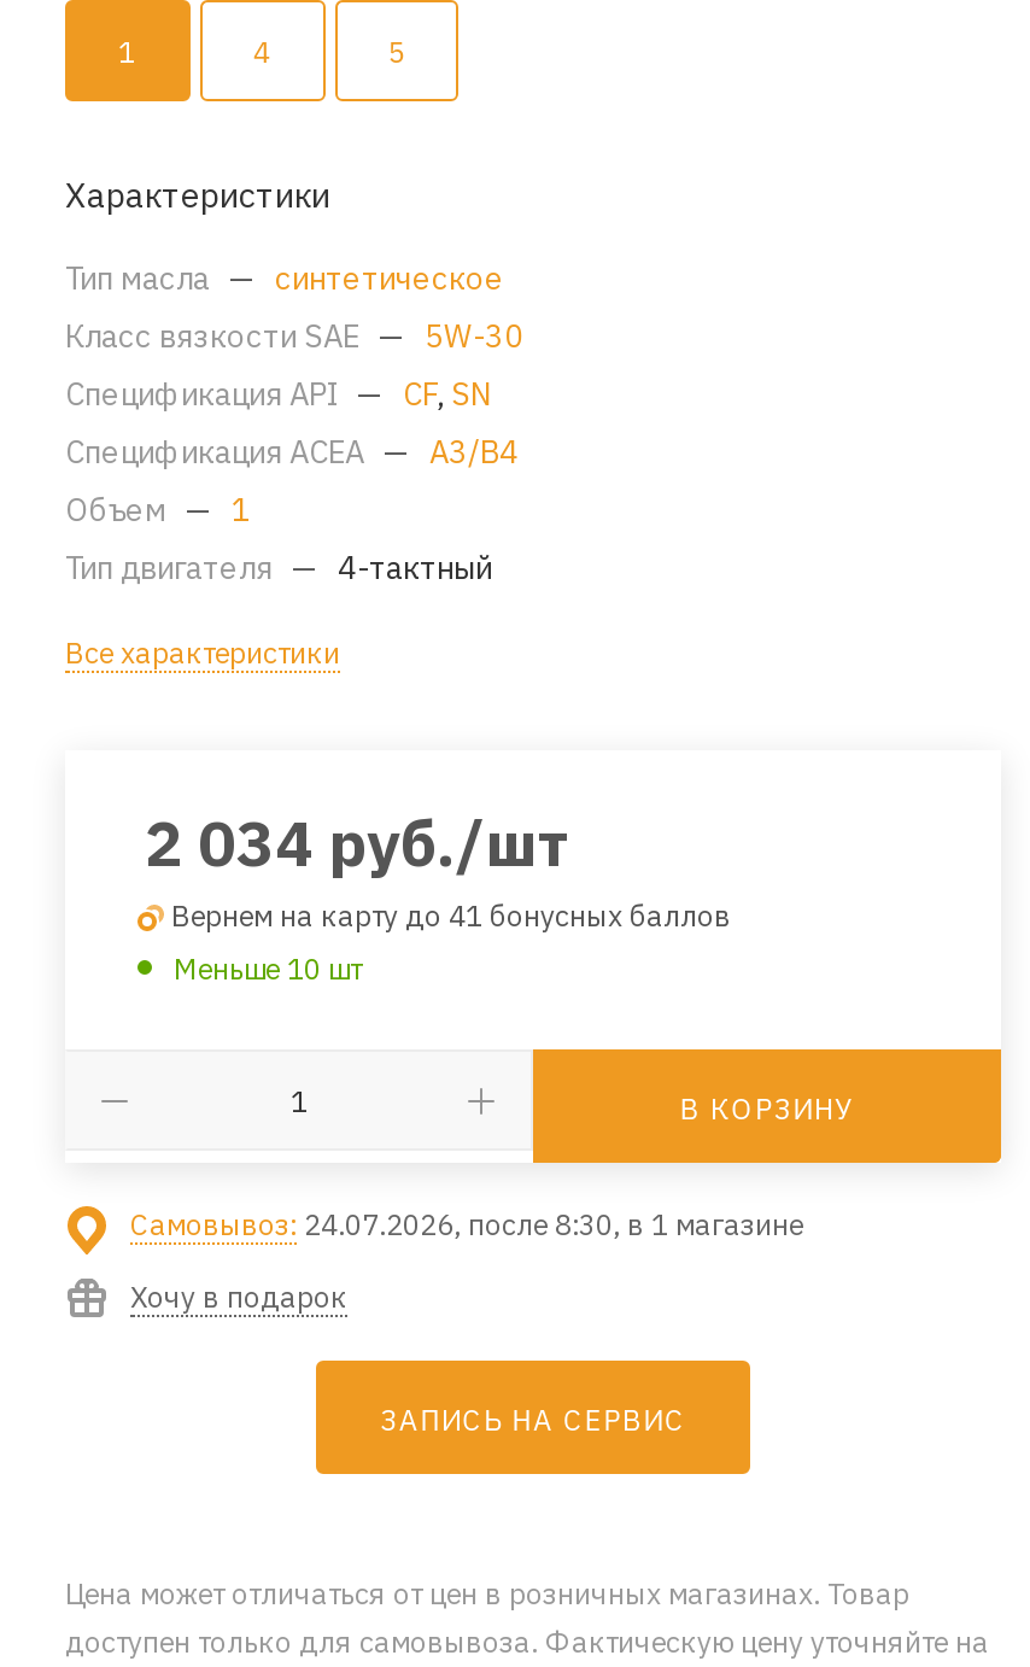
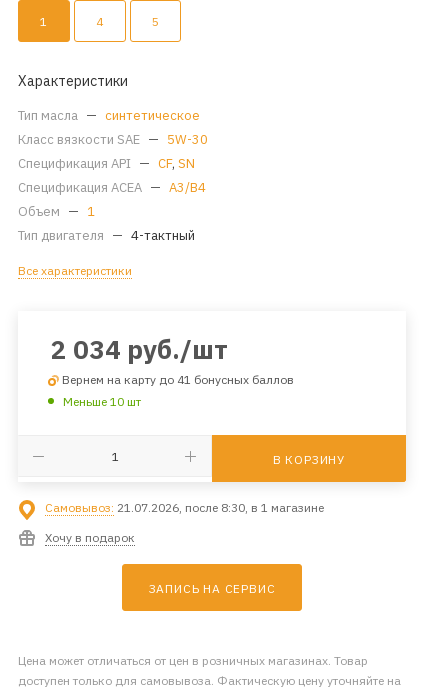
- Самовывоз: 24.07.2026, после 8:30, в 1 магазине
+ Самовывоз: 21.07.2026, после 8:30, в 1 магазине
